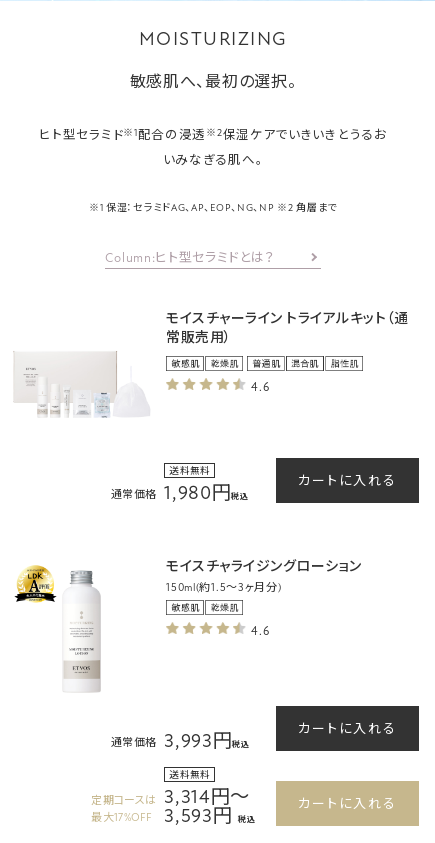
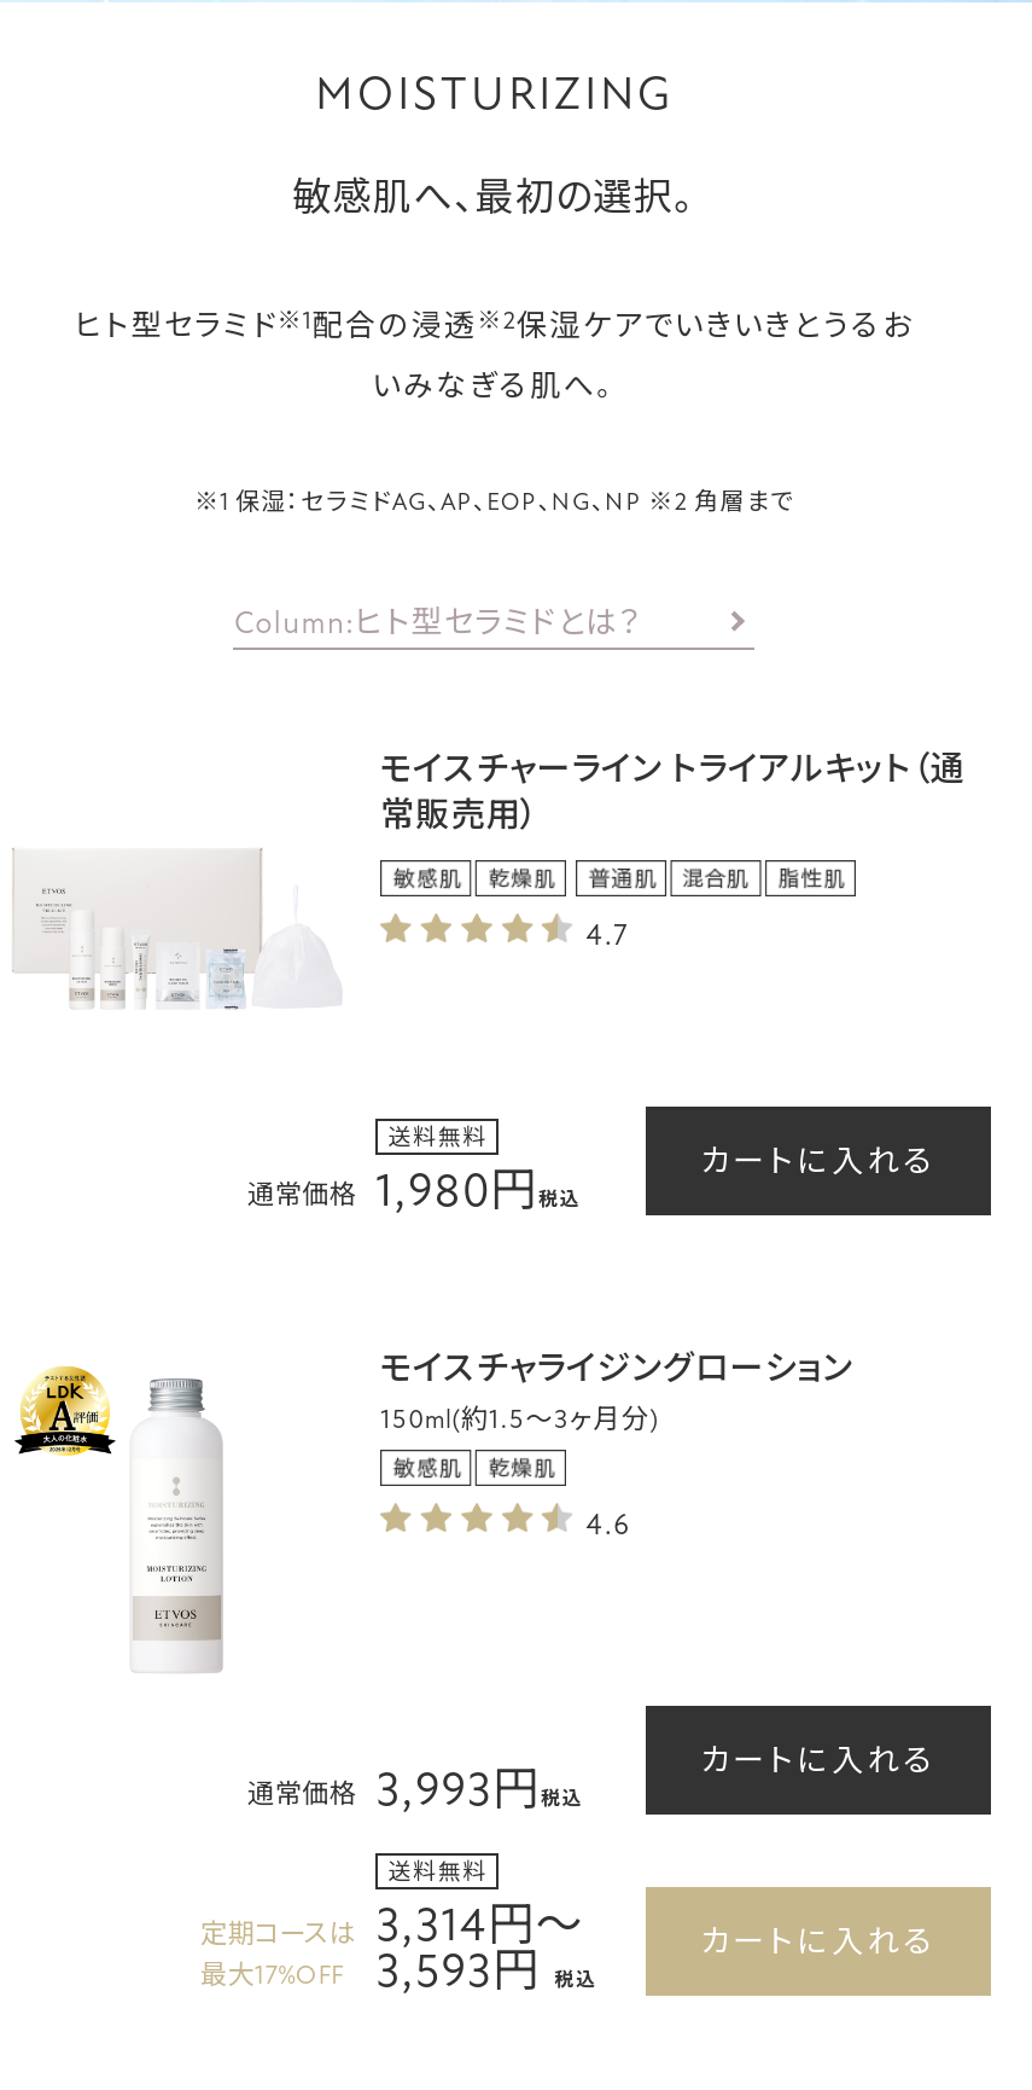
- 4.6
+ 4.7
